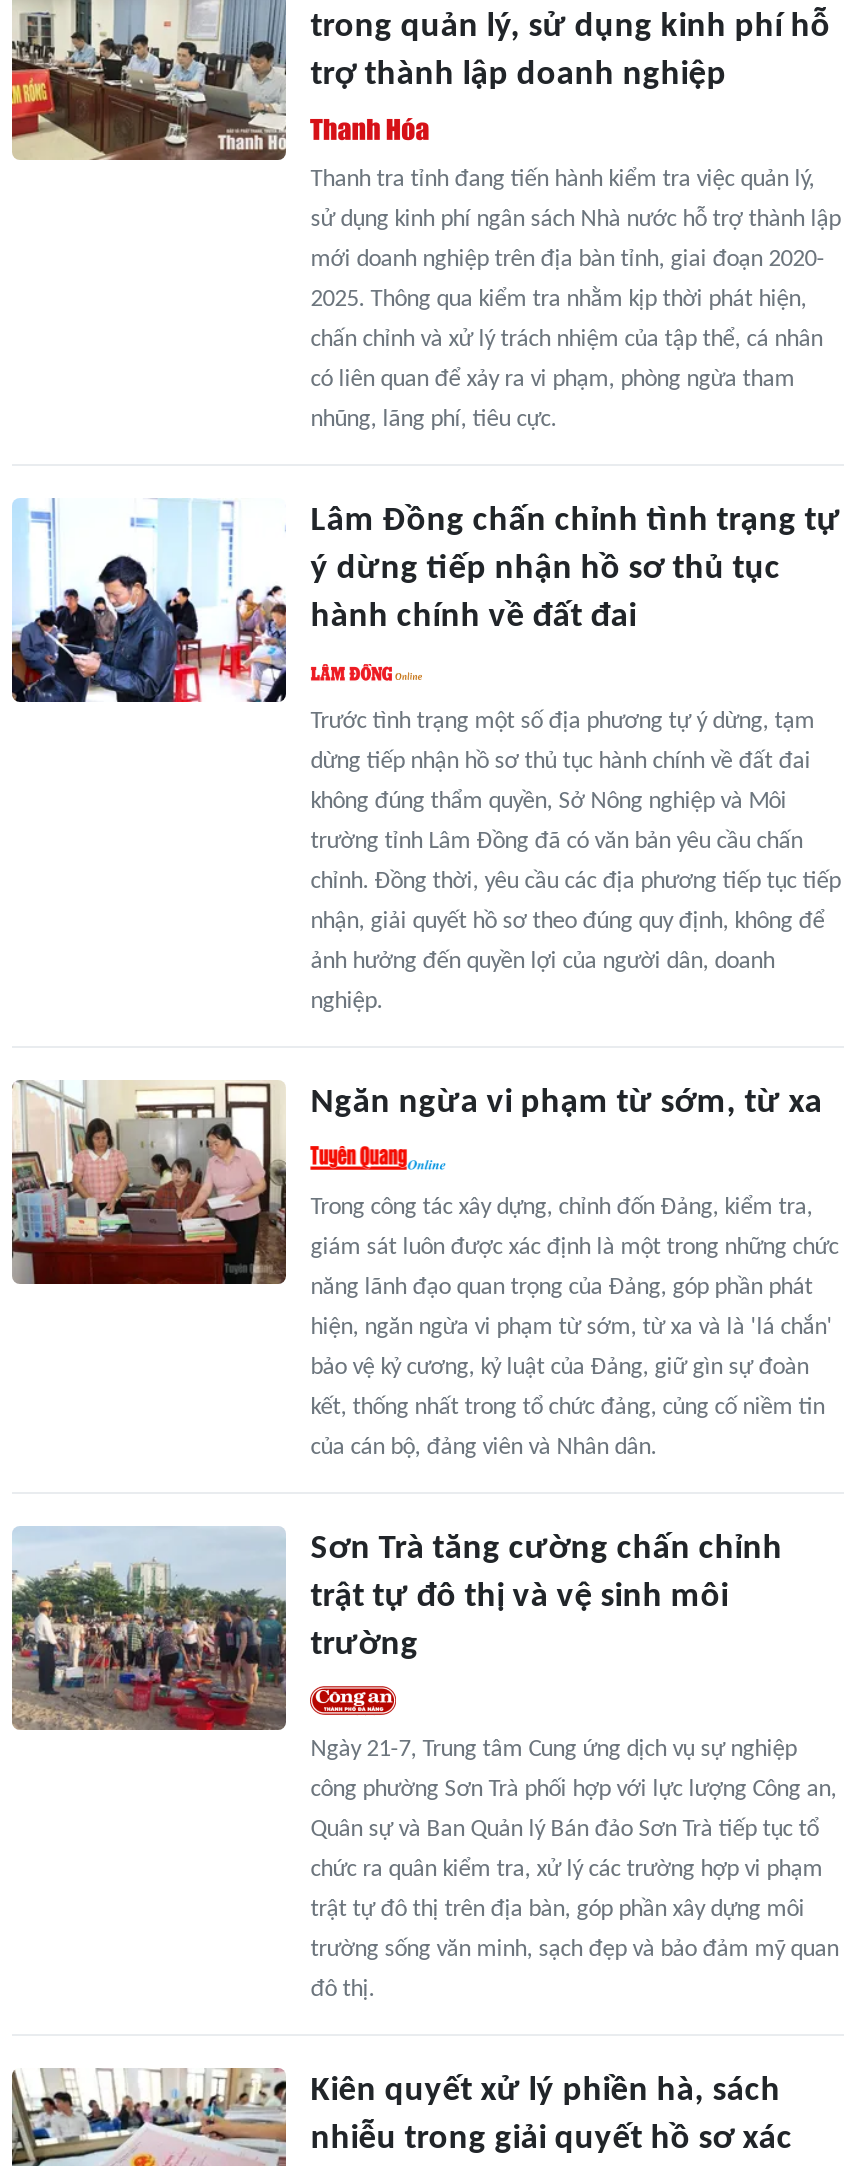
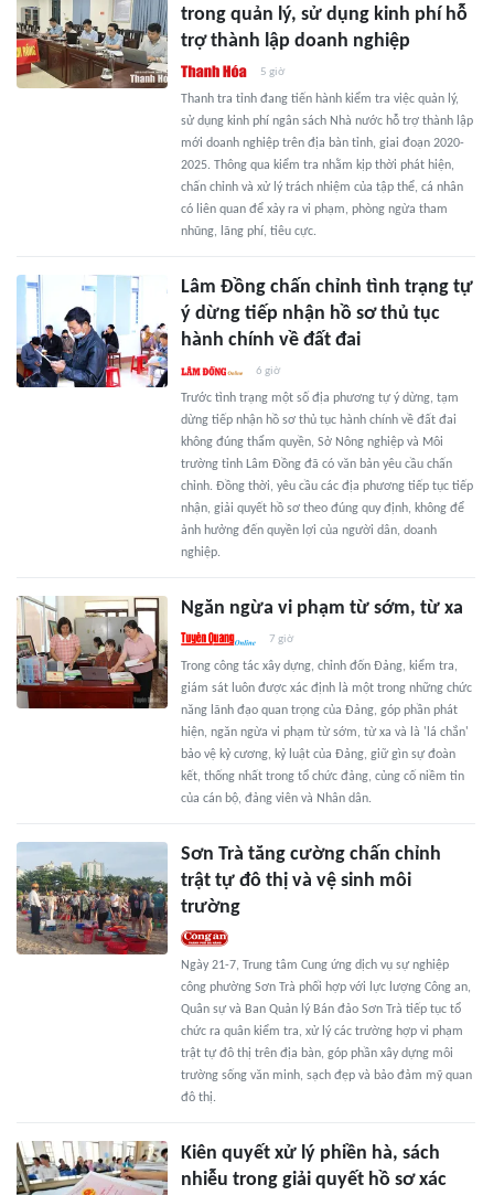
+ 5 giờ

+ 6 giờ

+ 7 giờ
